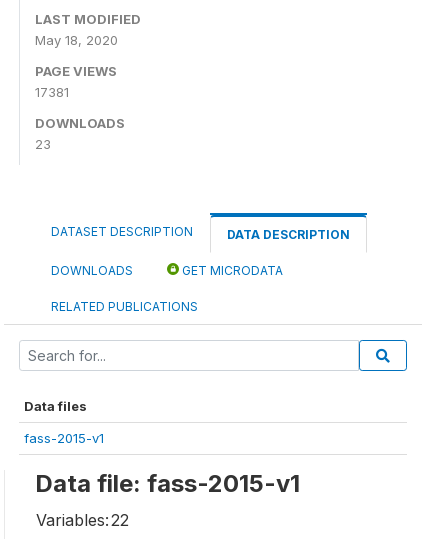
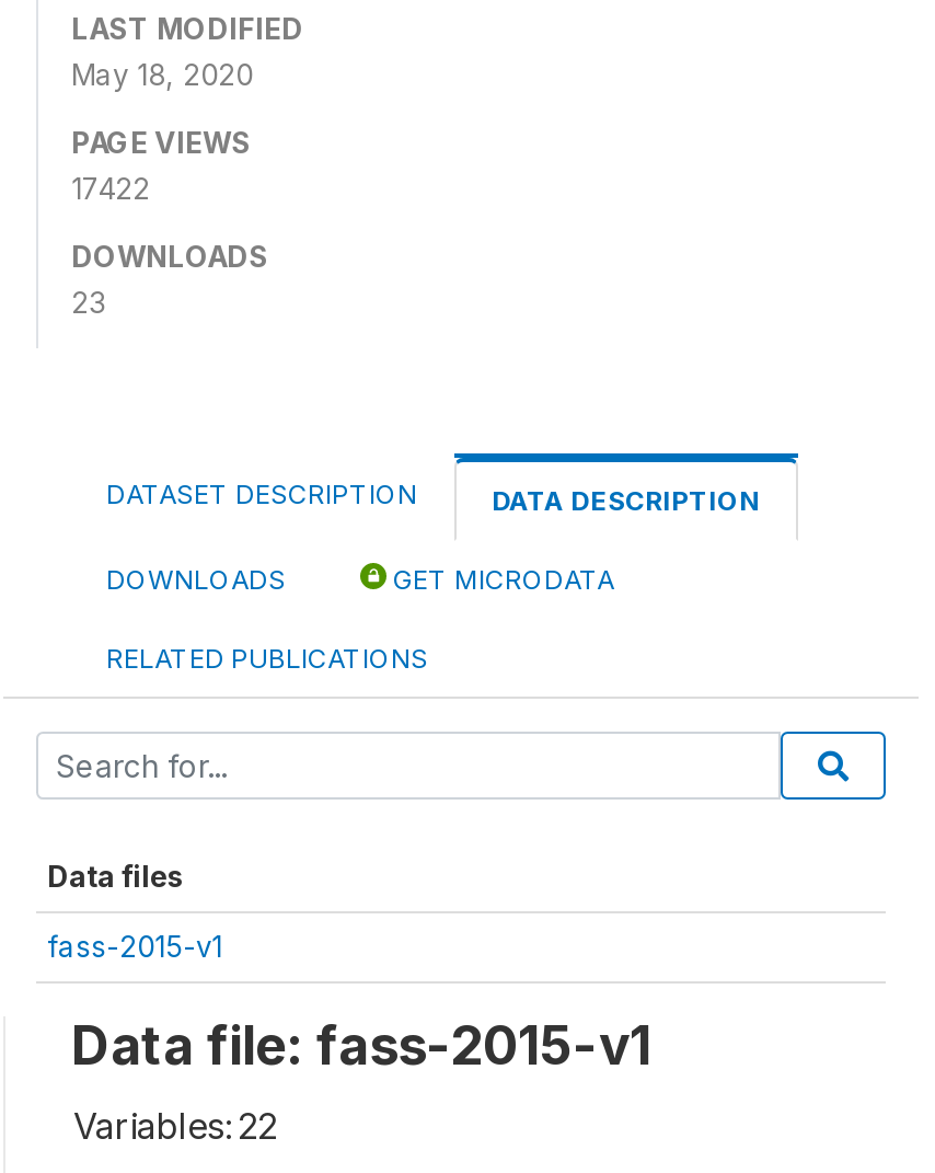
- 17381
+ 17422
